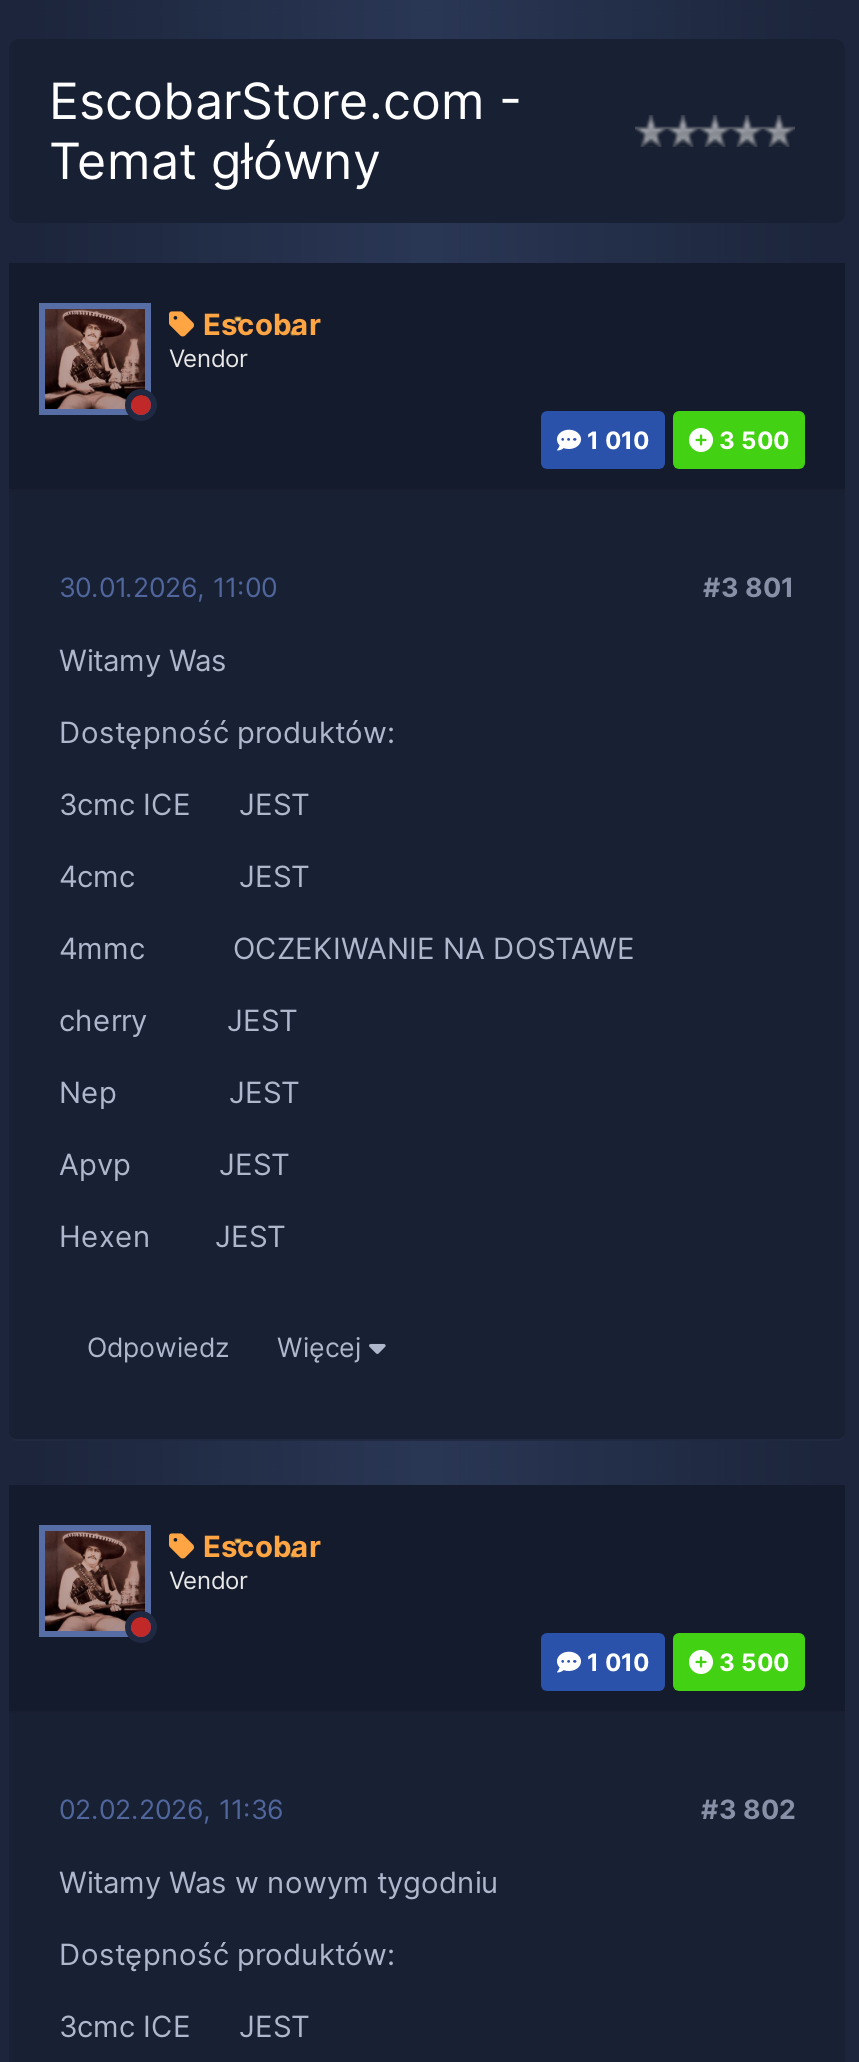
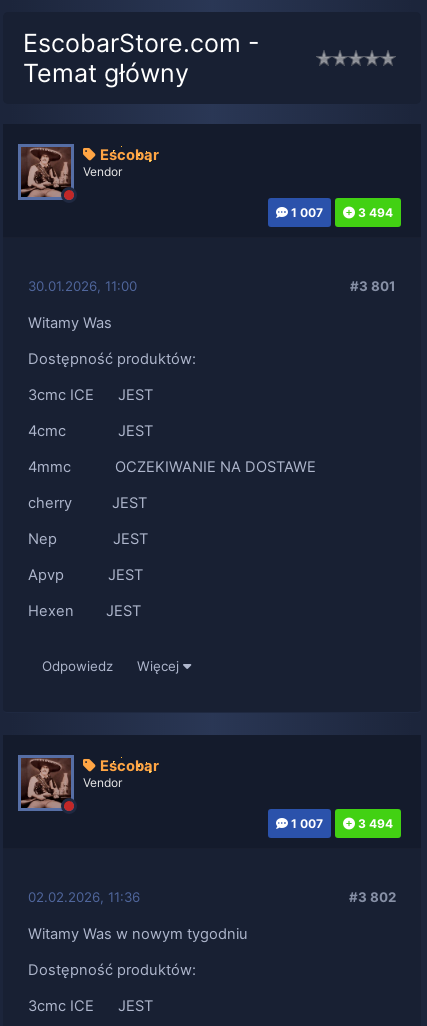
- 1 010
+ 1 007

- 3 500
+ 3 494

- 1 010
+ 1 007

- 3 500
+ 3 494
